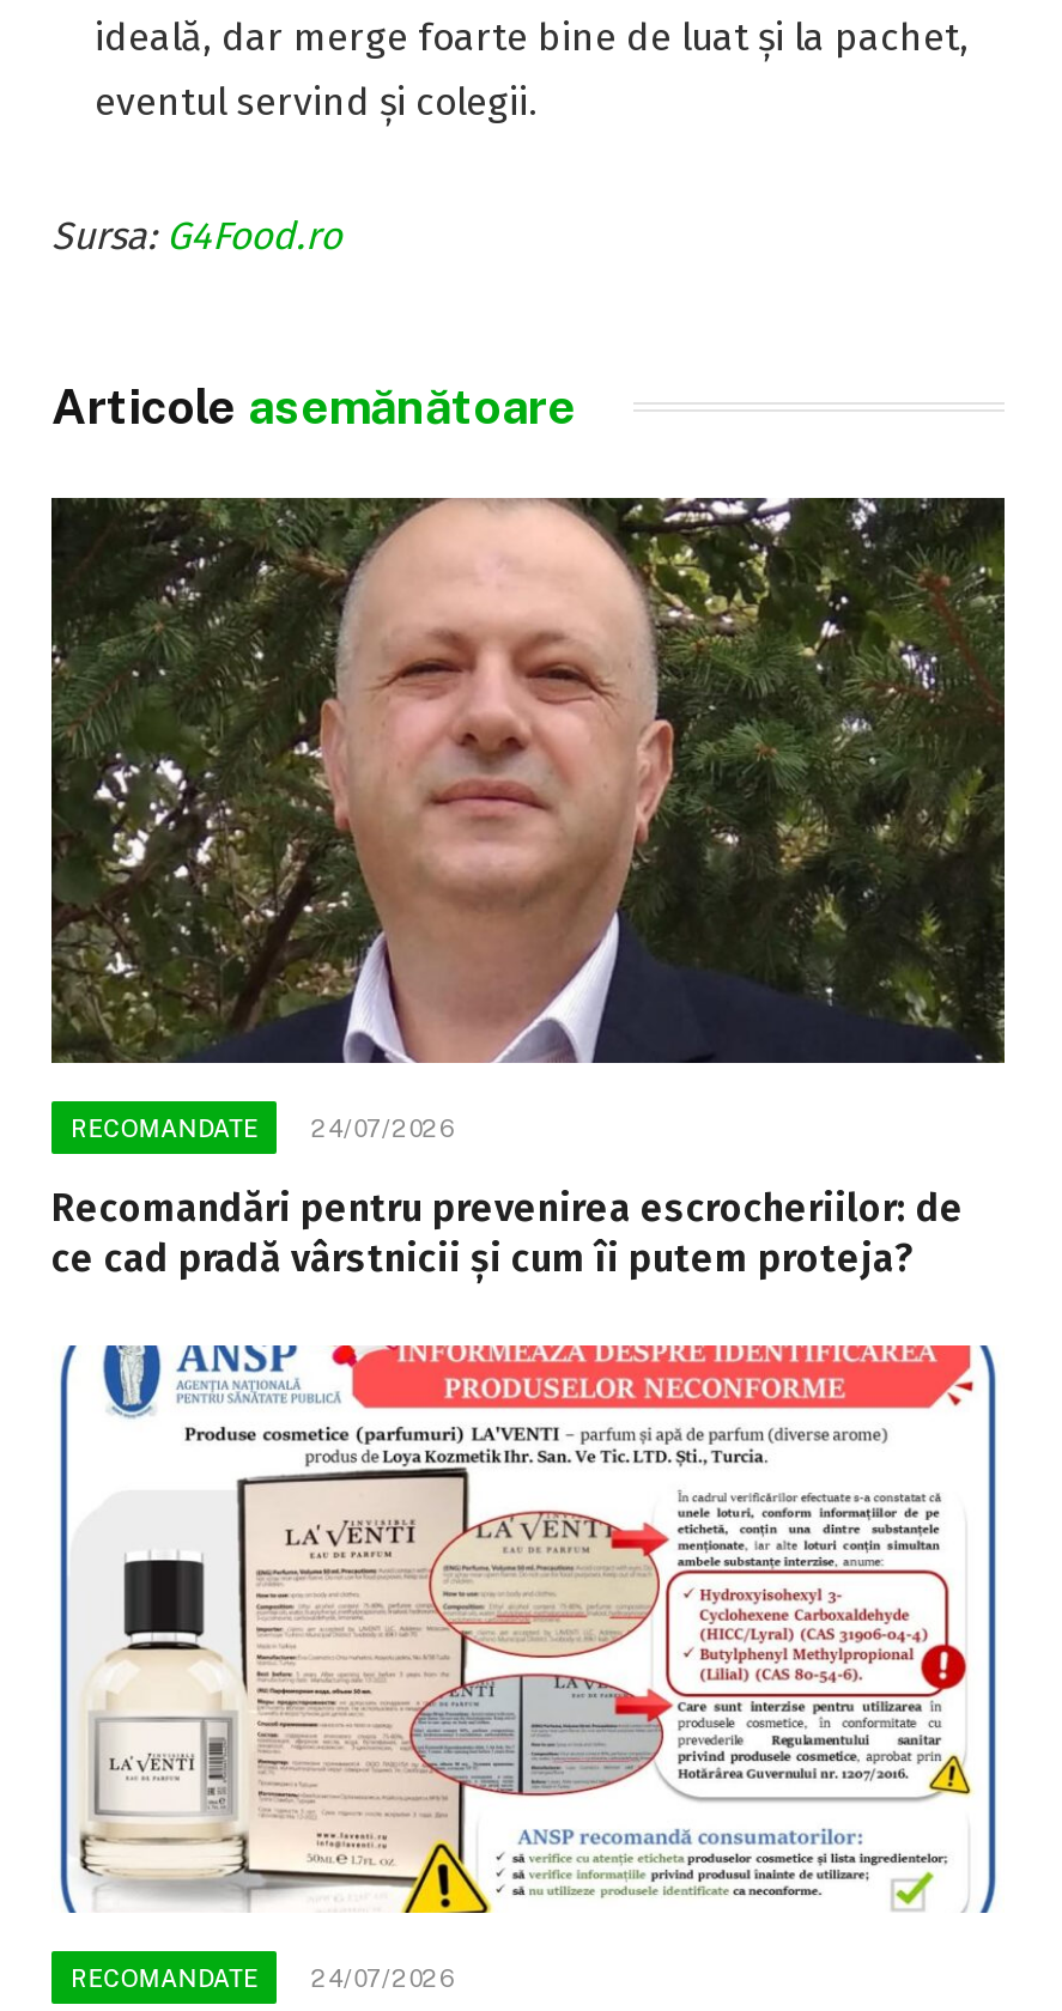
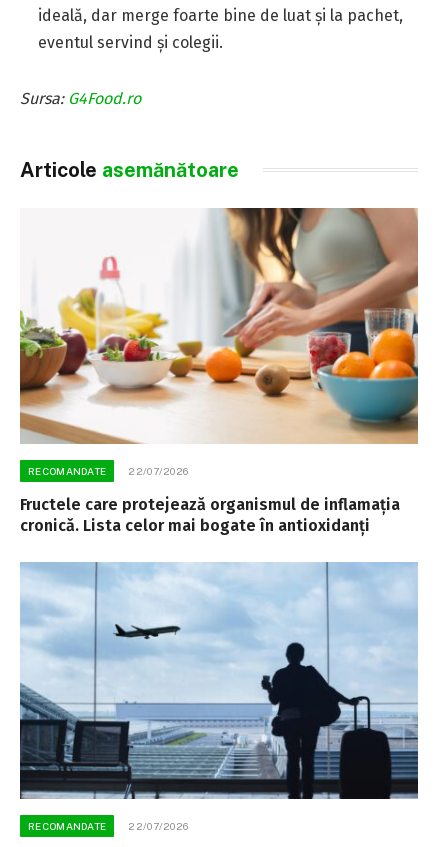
- [image]
- RECOMANDATE 24/07/2026
+ [image]
+ RECOMANDATE 22/07/2026

- Recomandări pentru prevenirea escrocheriilor: de
- ce cad pradă vârstnicii și cum îi putem proteja?
+ Fructele care protejează organismul de inflamația
+ cronică. Lista celor mai bogate în antioxidanți

- [image]
- RECOMANDATE 24/07/2026
+ [image]
+ RECOMANDATE 22/07/2026
